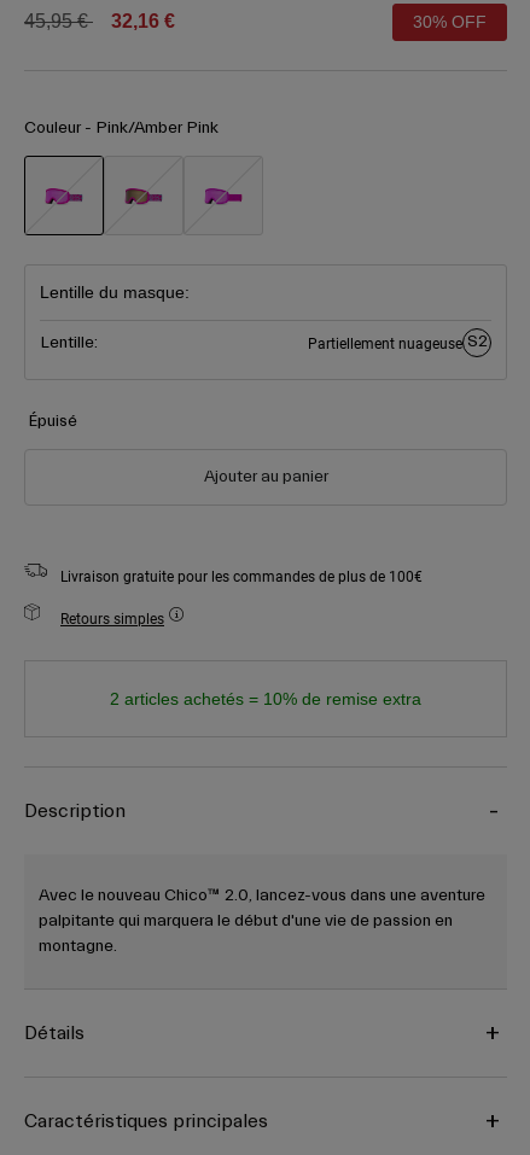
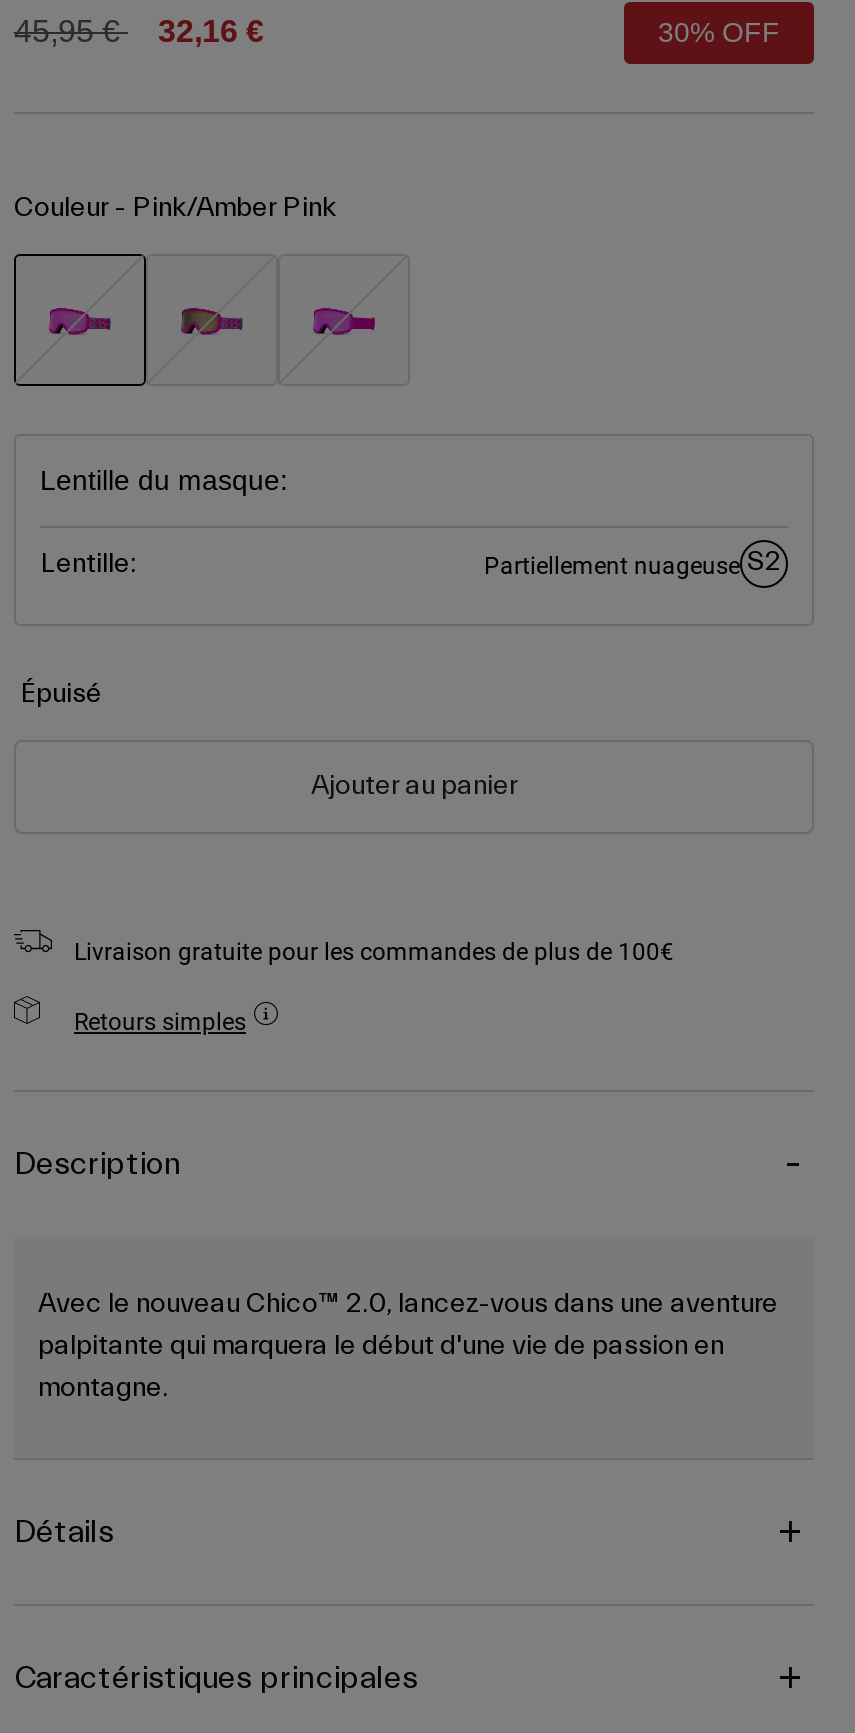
- 2 articles achetés = 10% de remise extra
